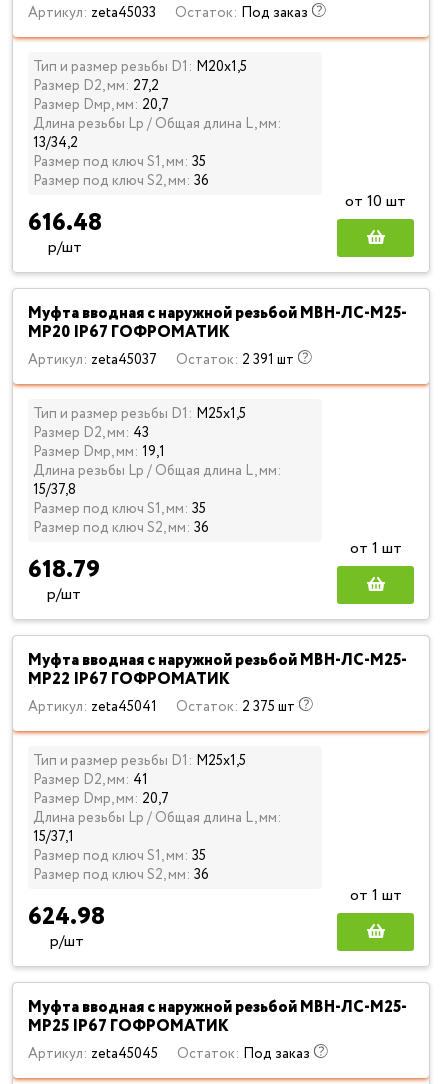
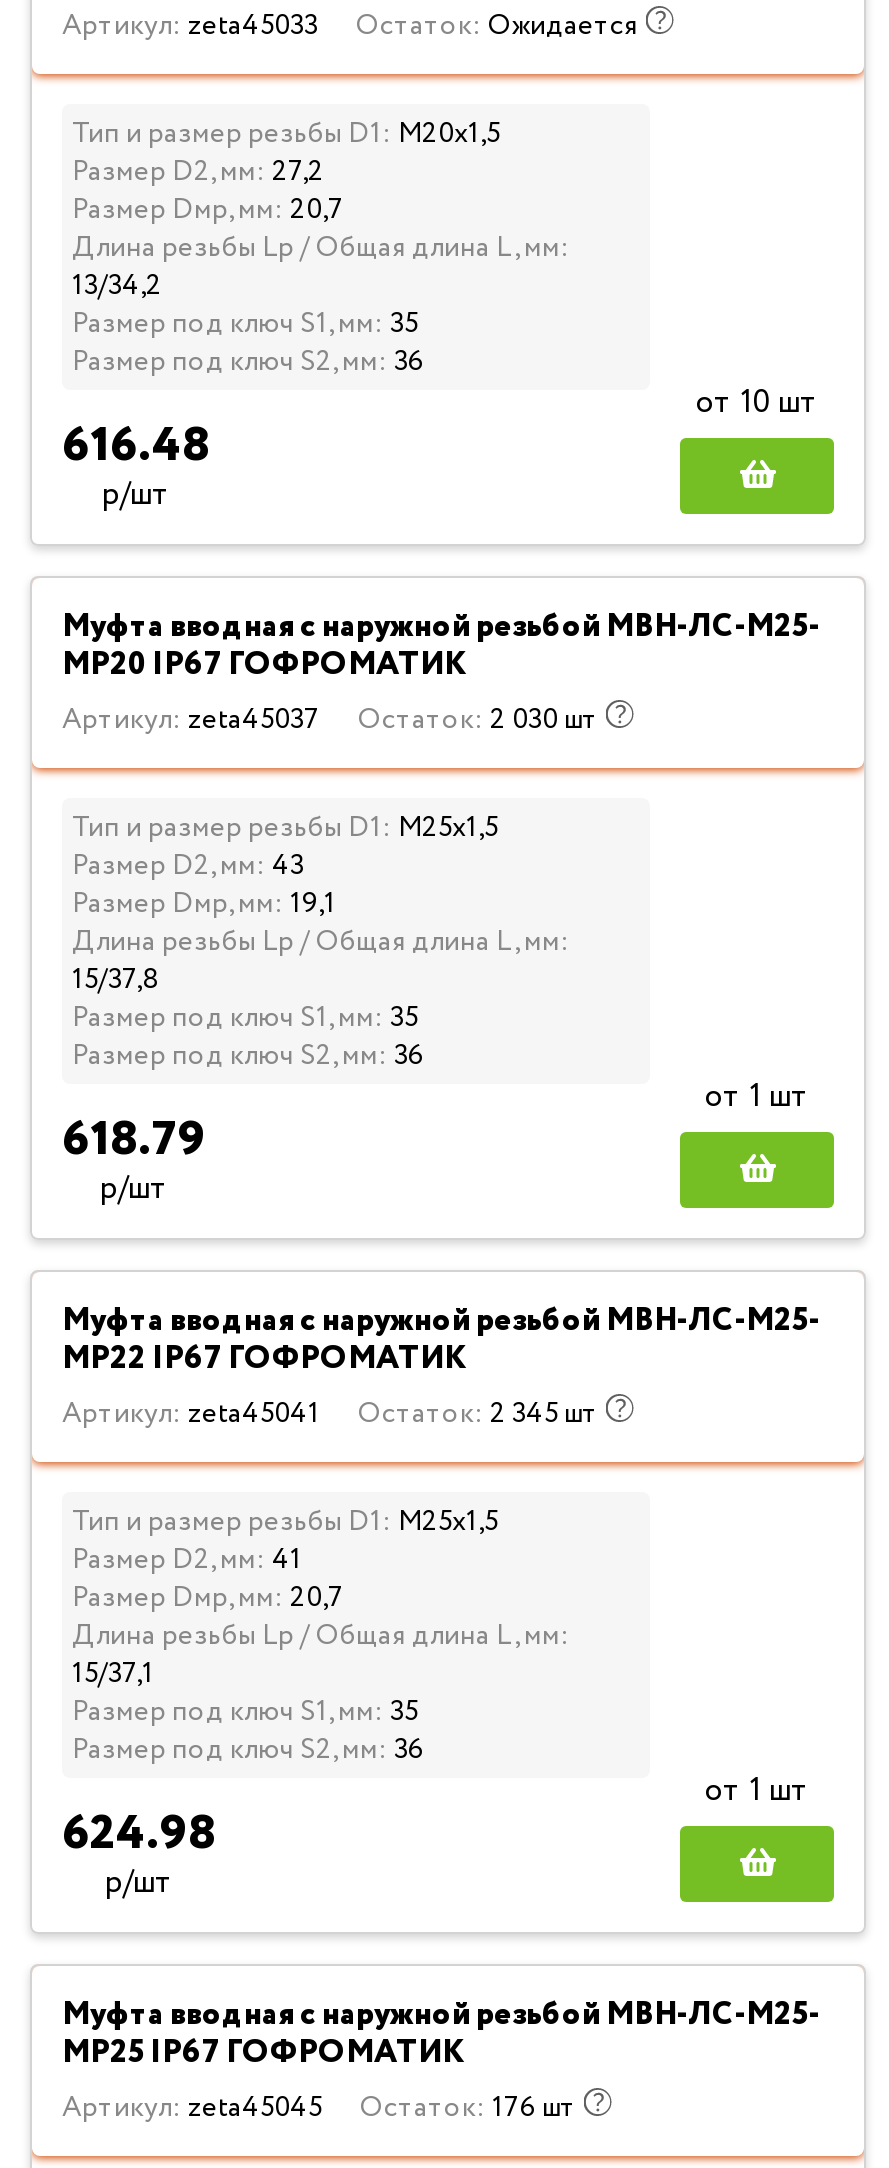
- Остаток: Под заказ
+ Остаток: Ожидается

- Артикул: zeta45037 Остаток: 2 391 шт
+ Артикул: zeta45037 Остаток: 2 030 шт

- Артикул: zeta45041 Остаток: 2 375 шт
+ Артикул: zeta45041 Остаток: 2 345 шт

- Остаток: Под заказ
+ Остаток: 176 шт
